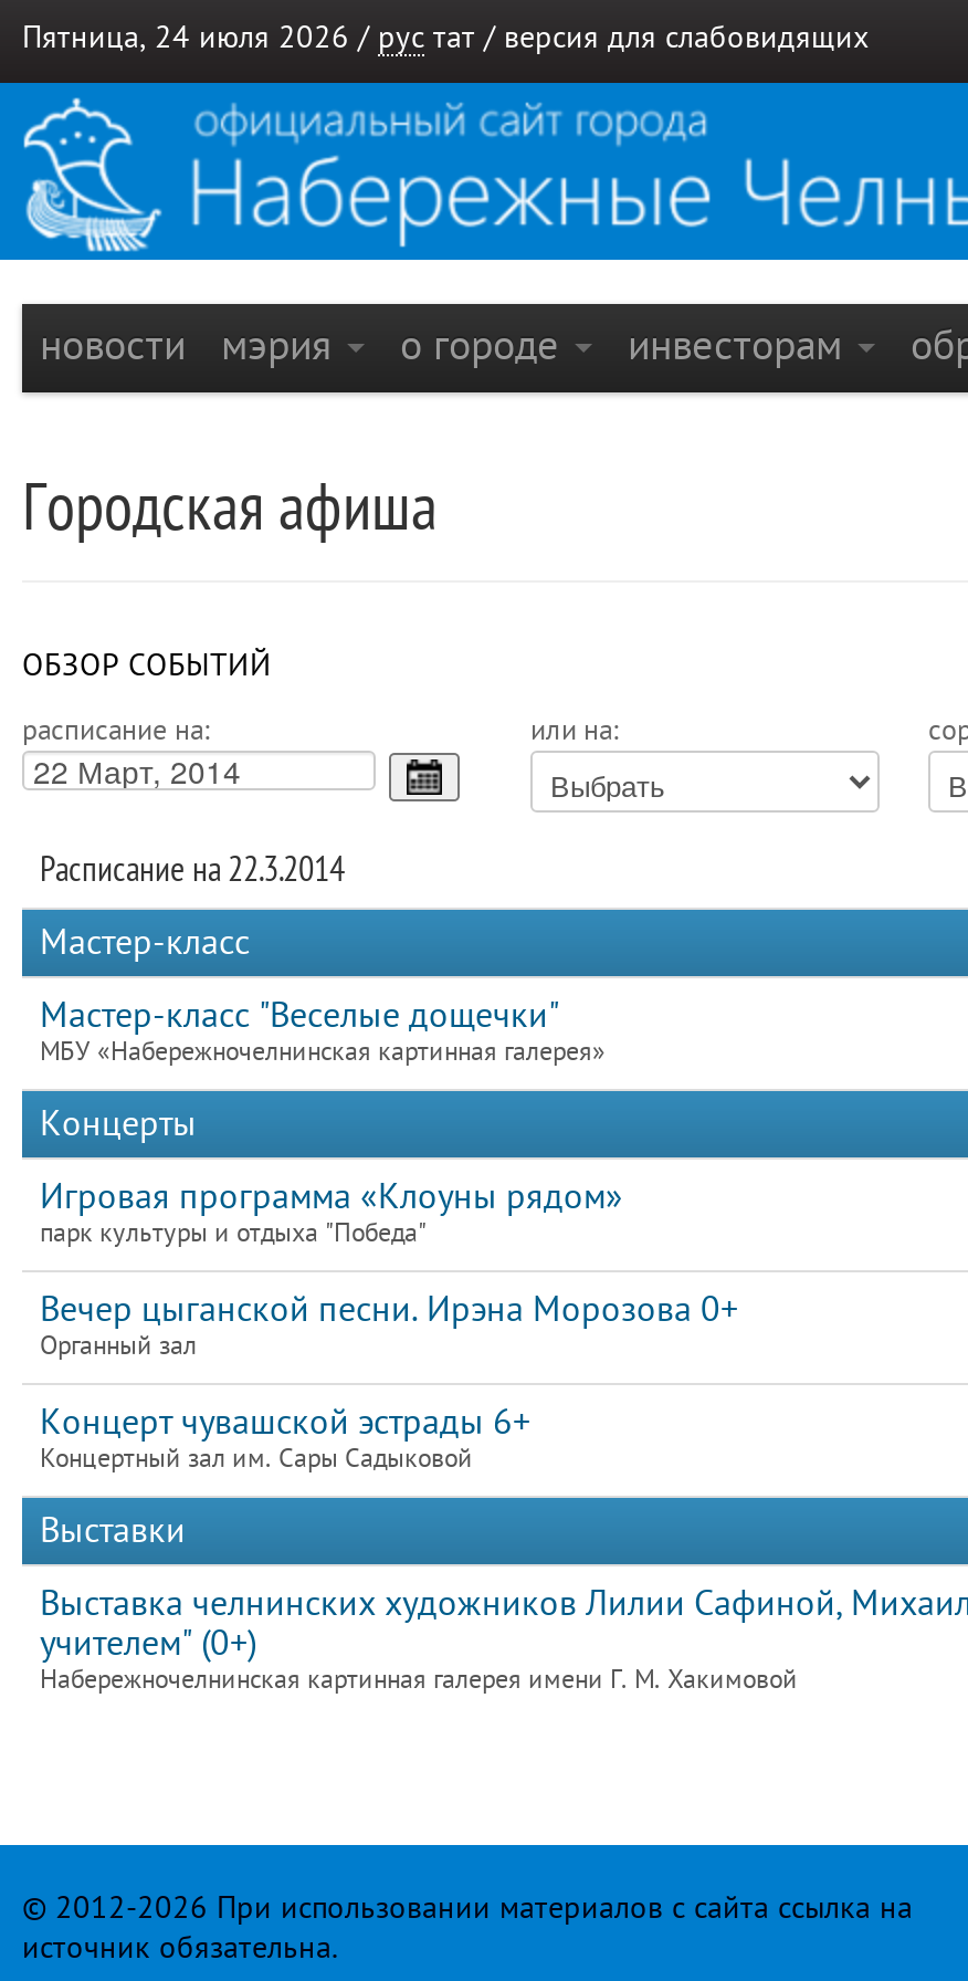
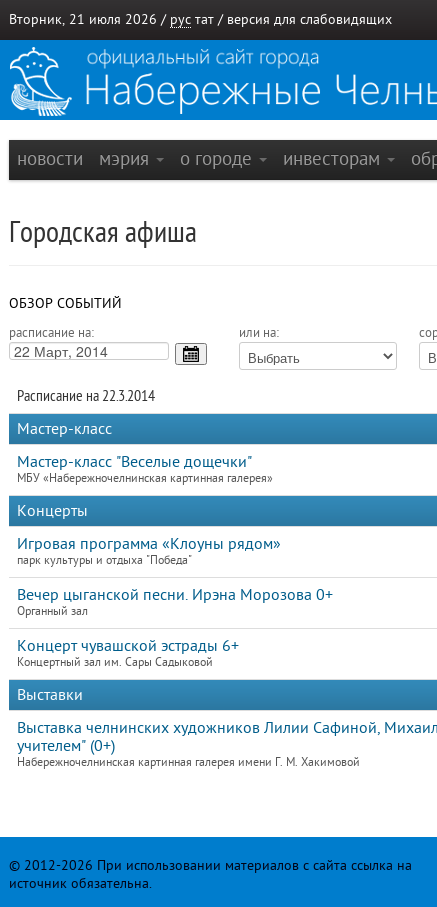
- Пятница, 24 июля 2026 / рус тат / версия для слабовидящих
+ Вторник, 21 июля 2026 / рус тат / версия для слабовидящих
